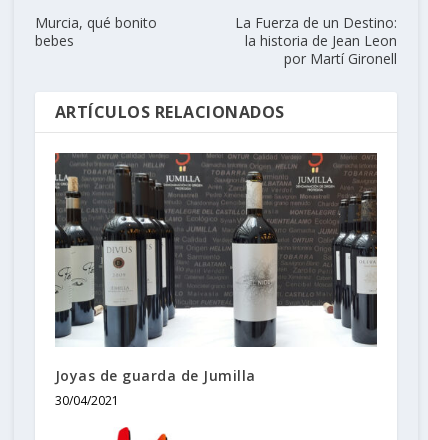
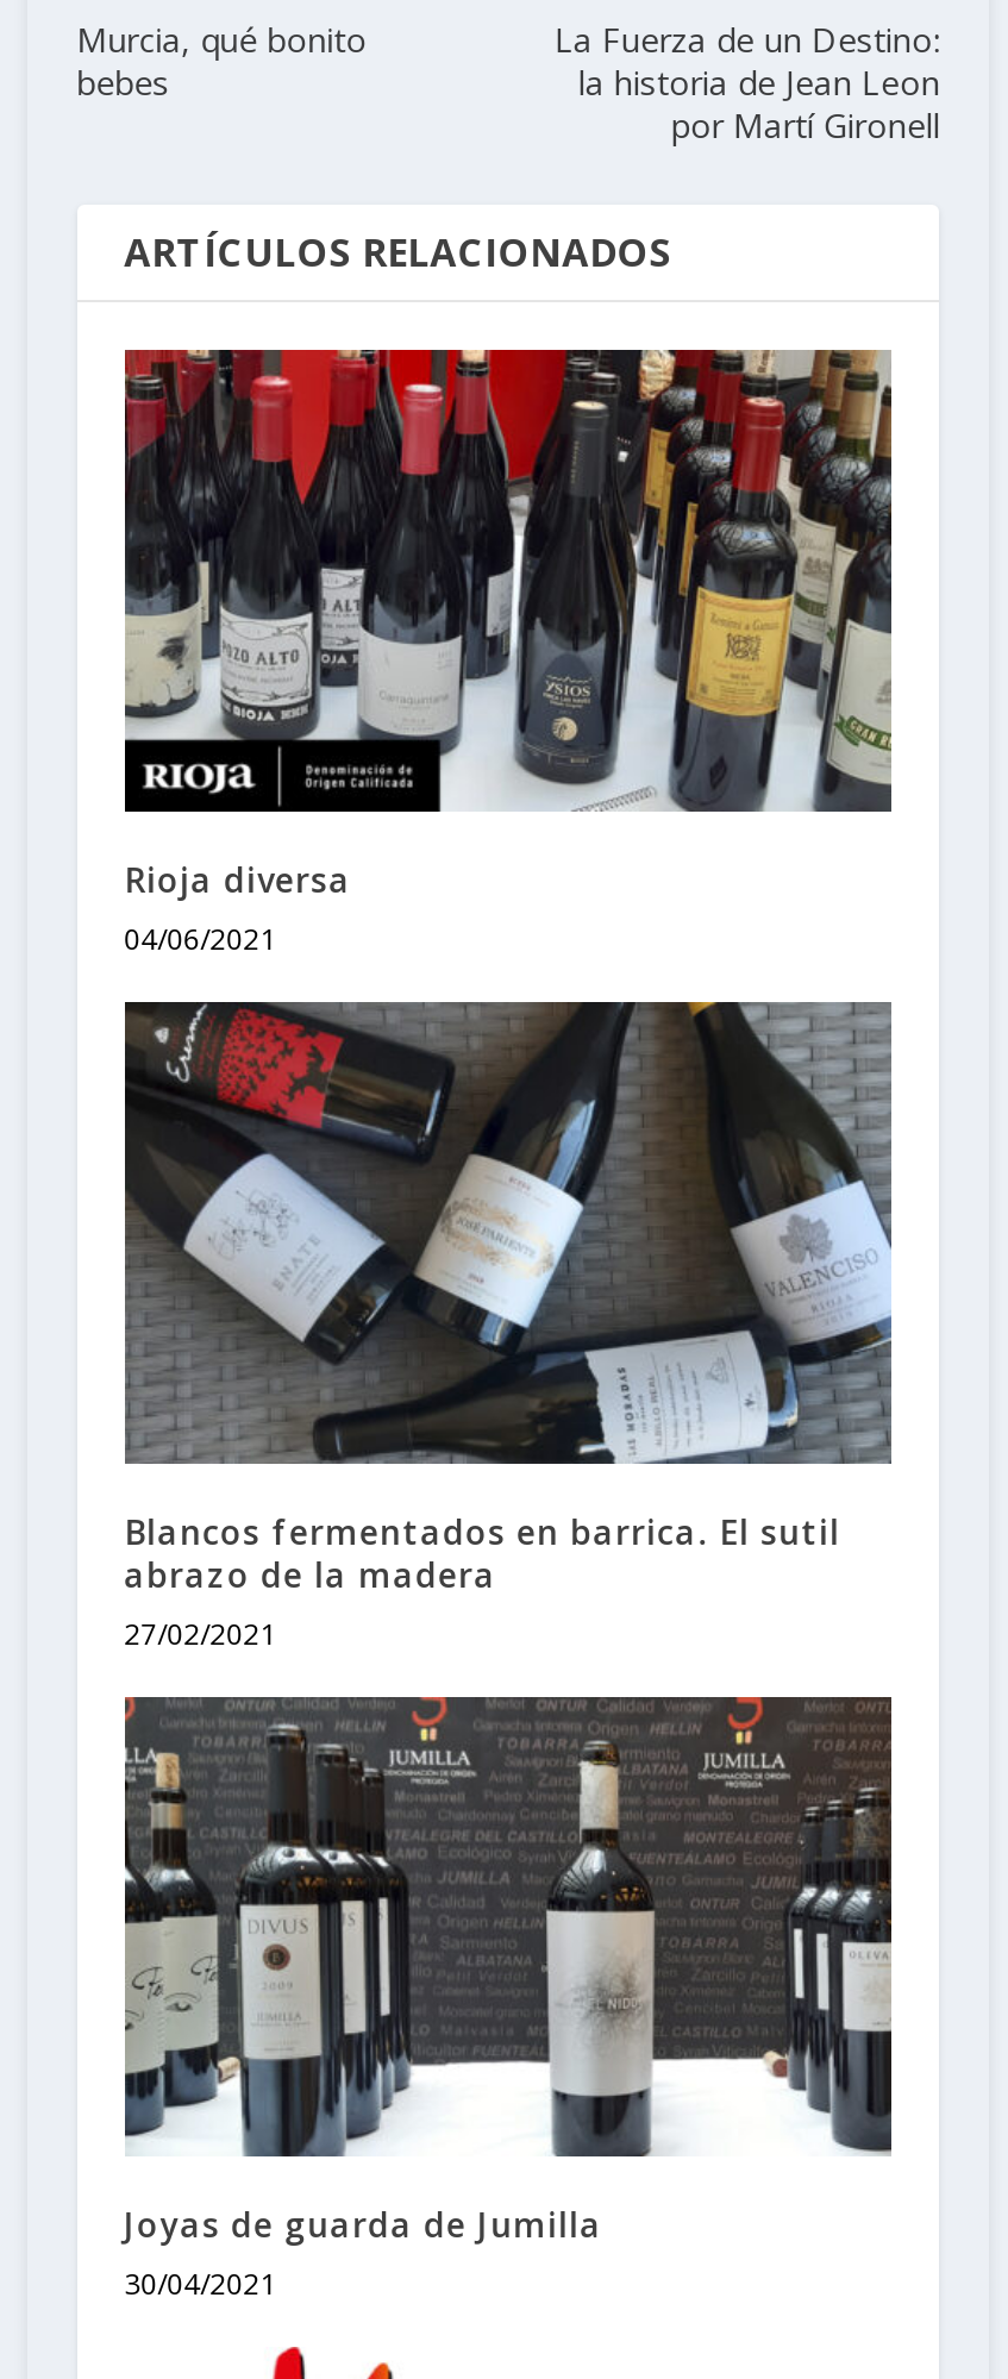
+ [image]
+ Rioja diversa
+ 04/06/2021

+ [image]
+ Blancos fermentados en barrica. El sutil
+ abrazo de la madera
+ 27/02/2021
